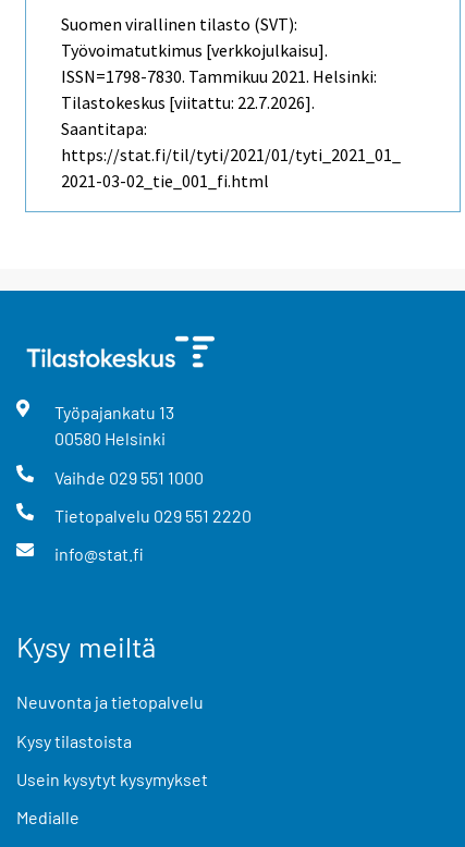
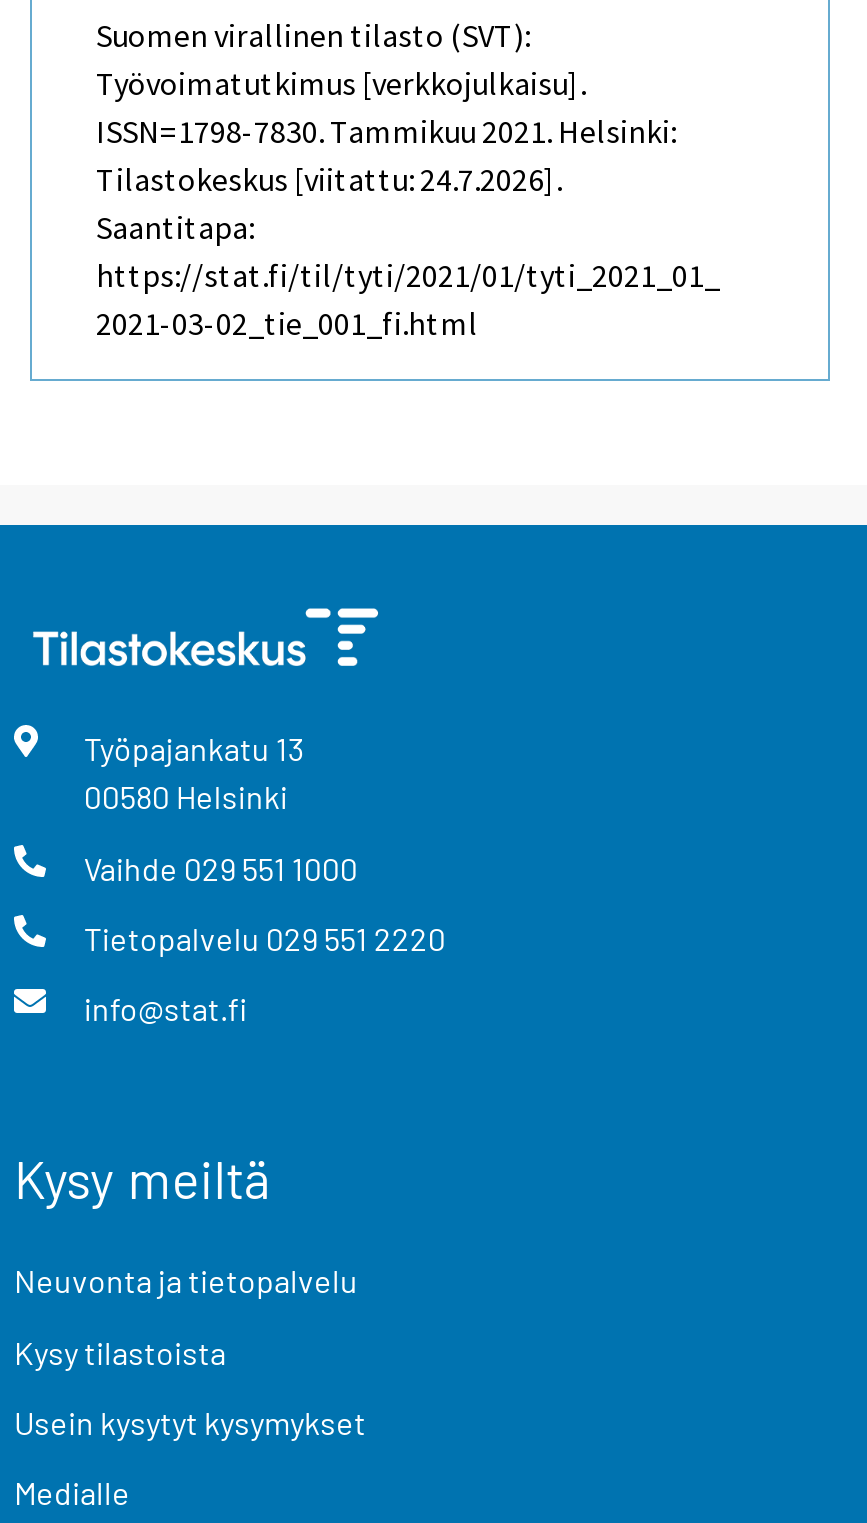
- Tilastokeskus [viitattu: 22.7.2026].
+ Tilastokeskus [viitattu: 24.7.2026].
